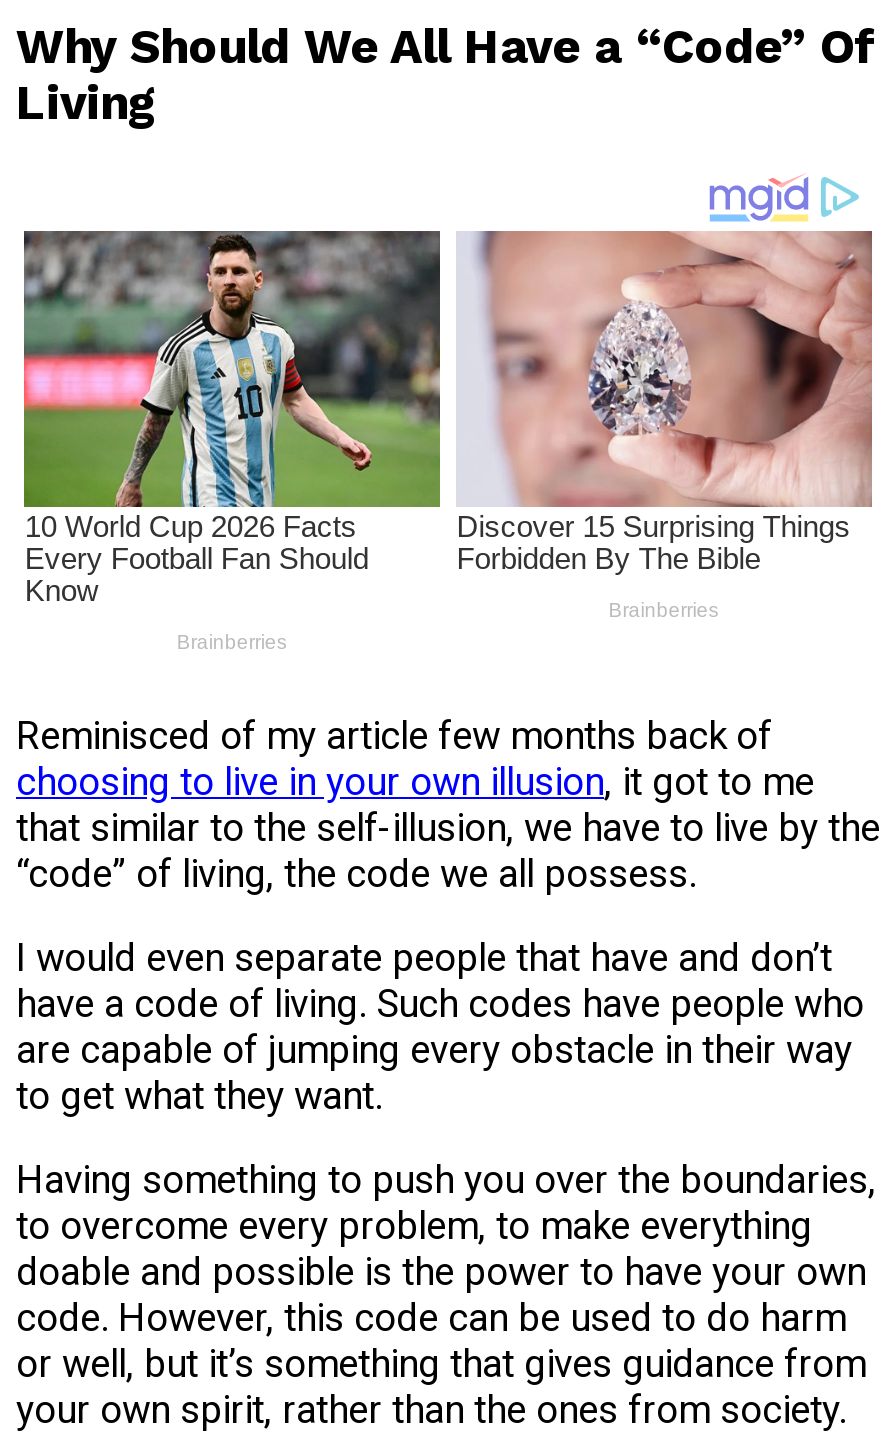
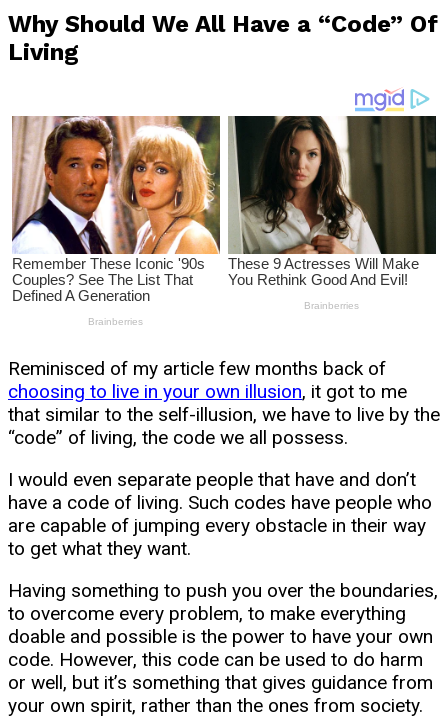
- [image]
+ [image]

- [image]
+ [image]
